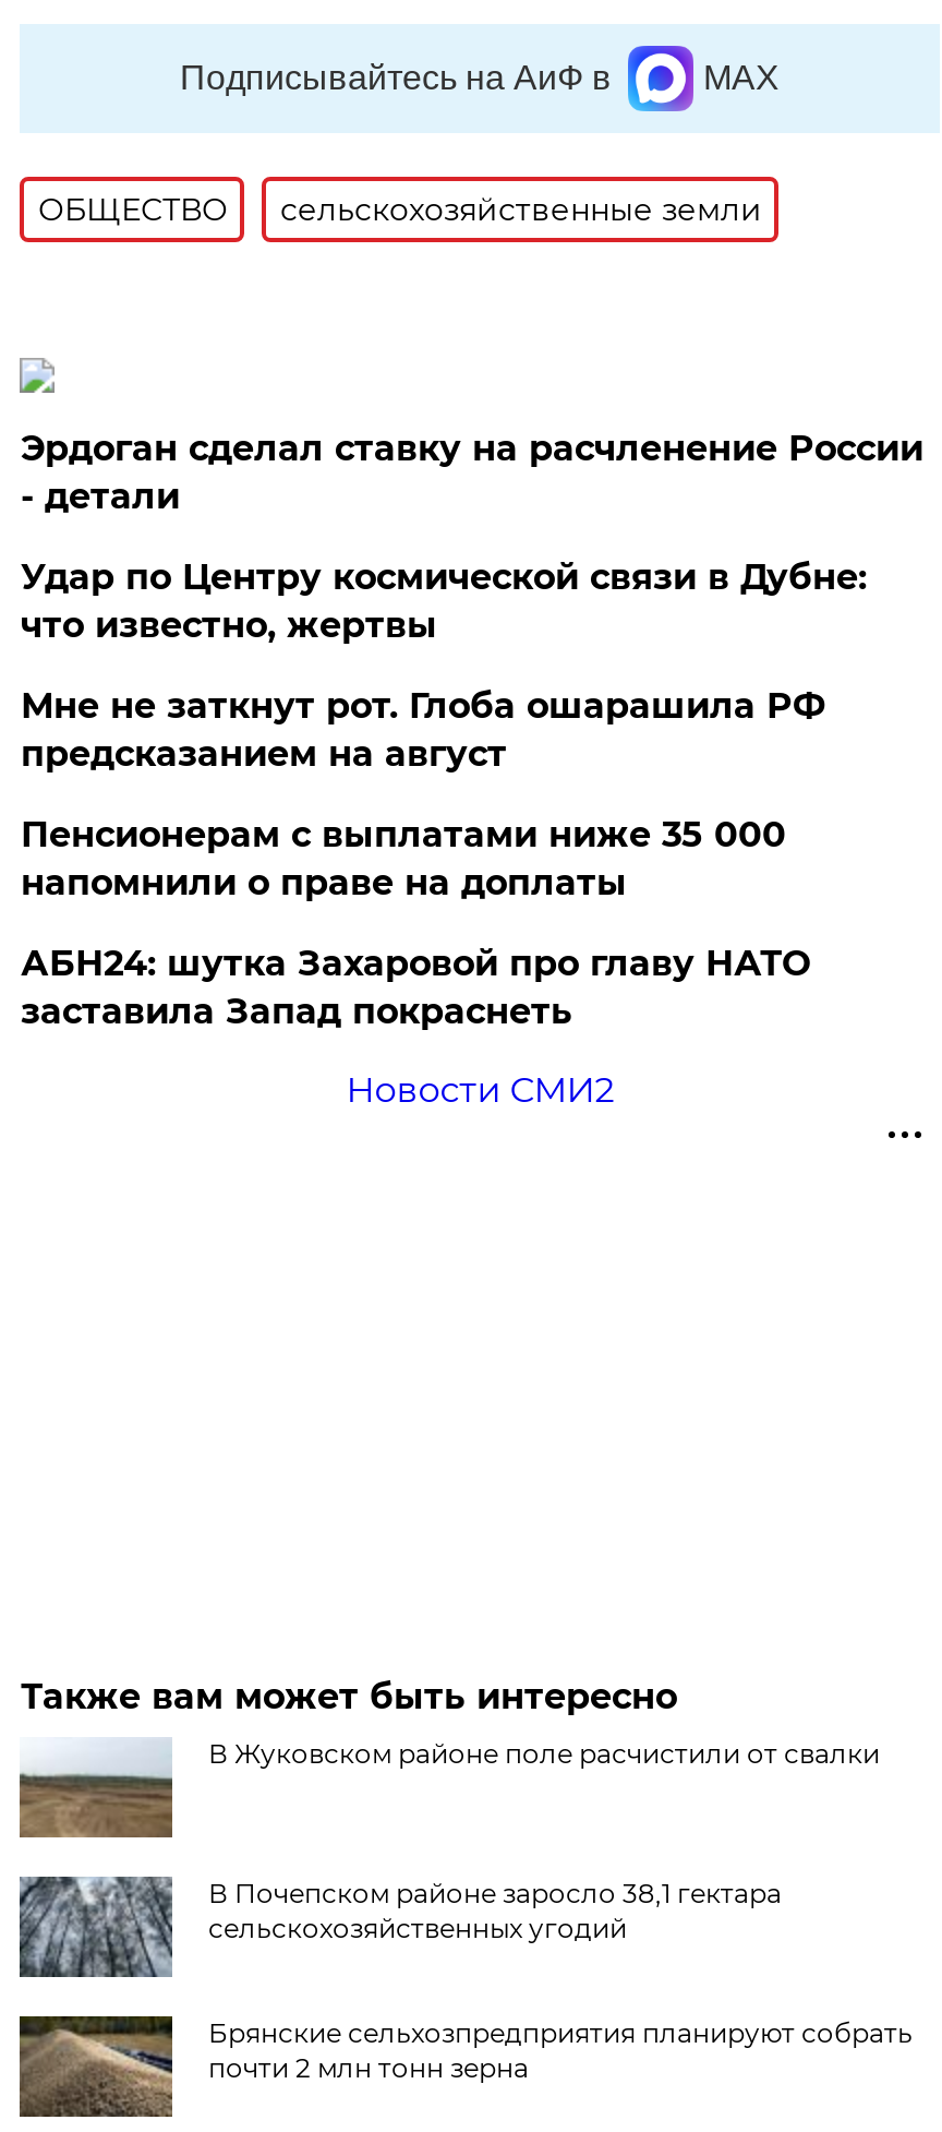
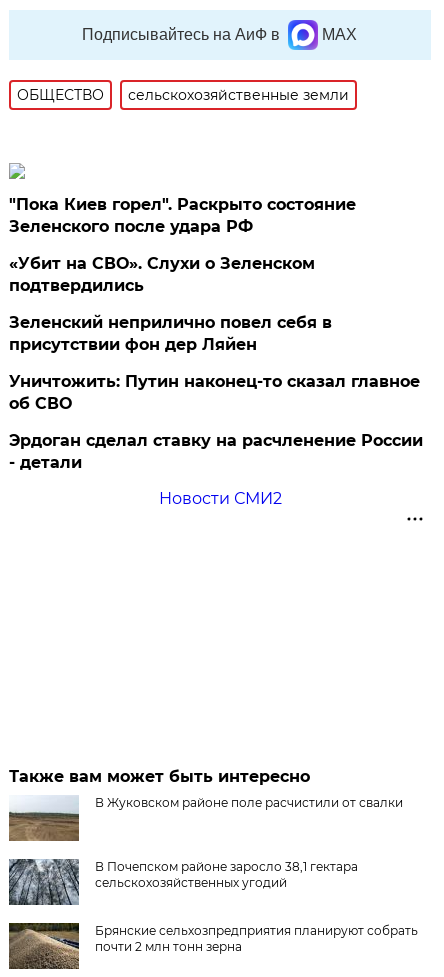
+ "Пока Киев горел". Раскрыто состояние
+ Зеленского после удара РФ
+ «Убит на СВО». Слухи о Зеленском
+ подтвердились
+ Зеленский неприлично повел cебя в
+ присутствии фон дер Ляйен
+ Уничтожить: Путин наконец-то сказал главное
+ об СВО

moved down: Эрдоган сделал ставку на расчленение России | - детали

- Удар по Центру космической связи в Дубне:
- что известно, жертвы
- Мне не заткнут рот. Глоба ошарашила РФ
- предсказанием на август
- Пенсионерам с выплатами ниже 35 000
- напомнили о праве на доплаты
- АБН24: шутка Захаровой про главу НАТО
- заставила Запад покраснеть
